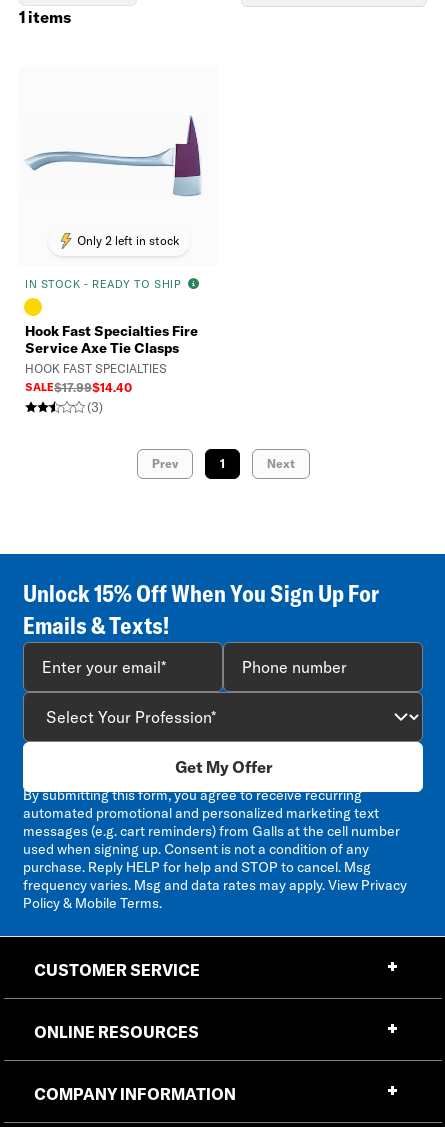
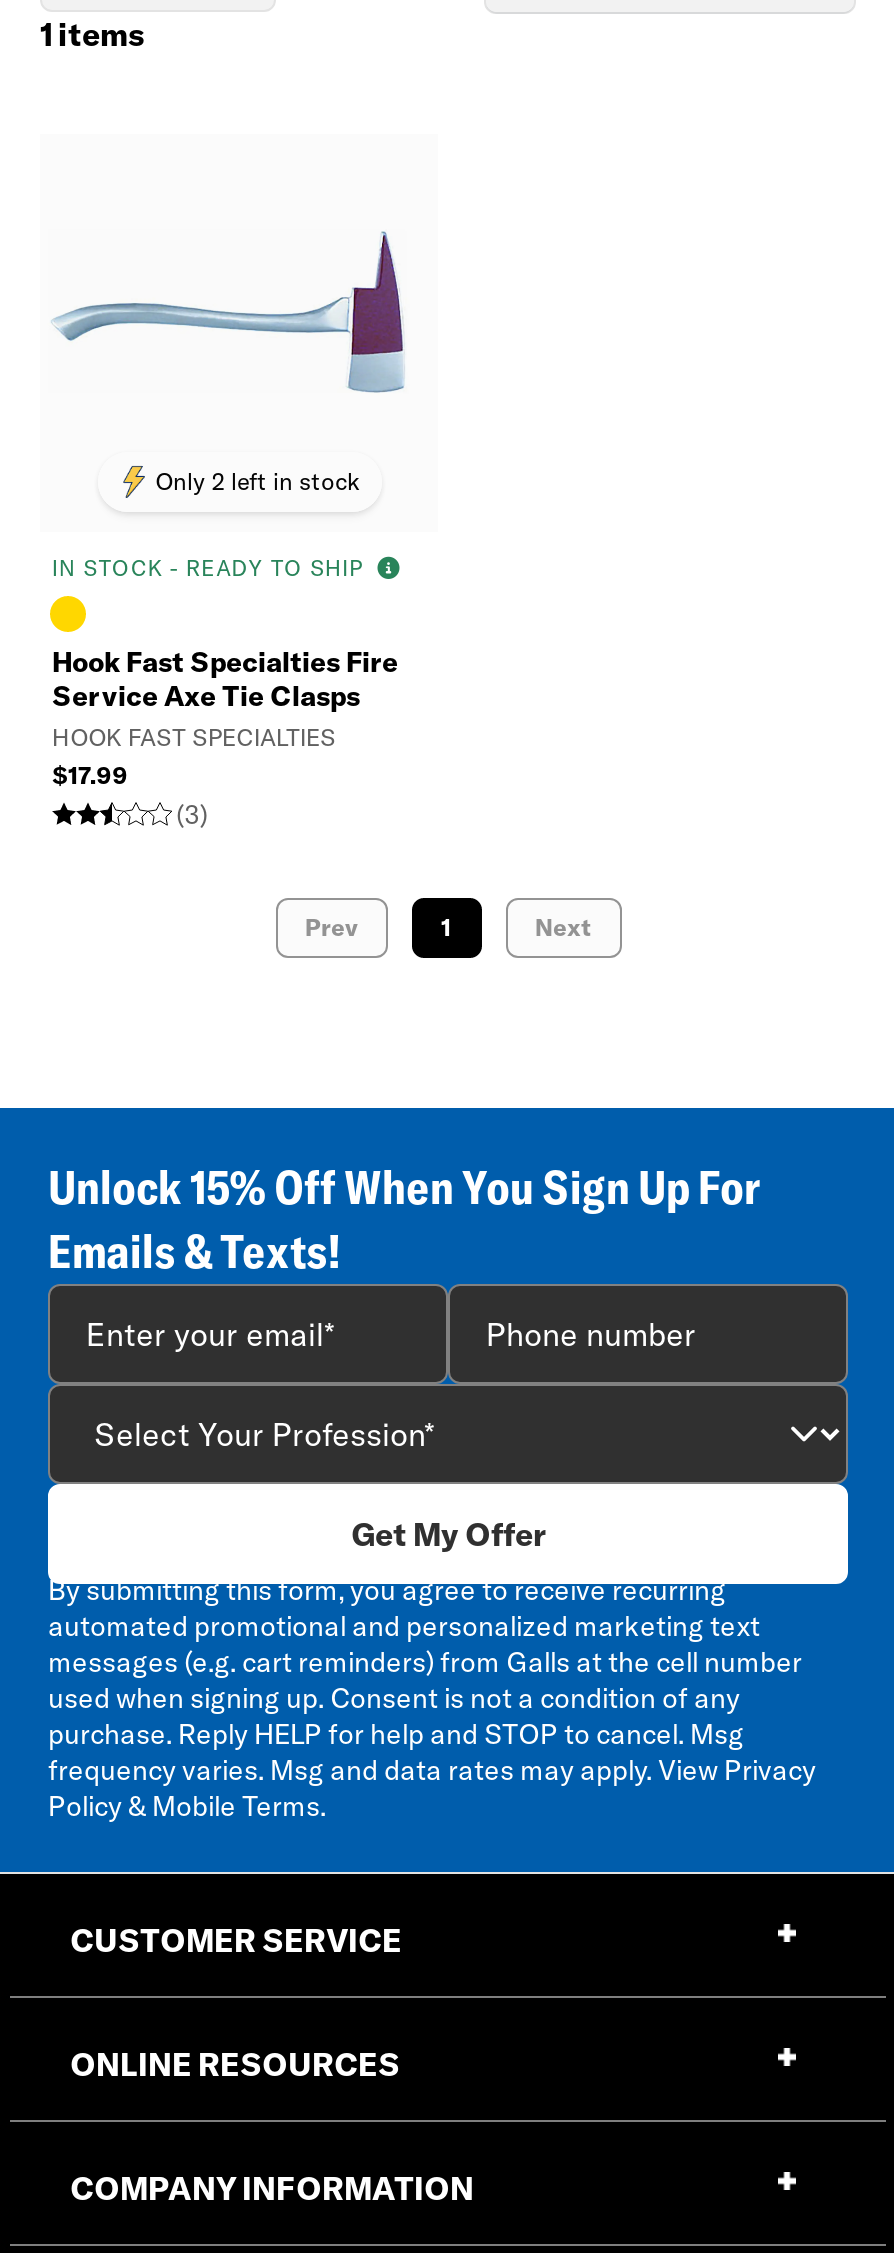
- SALE$17.99$14.40
+ $17.99
